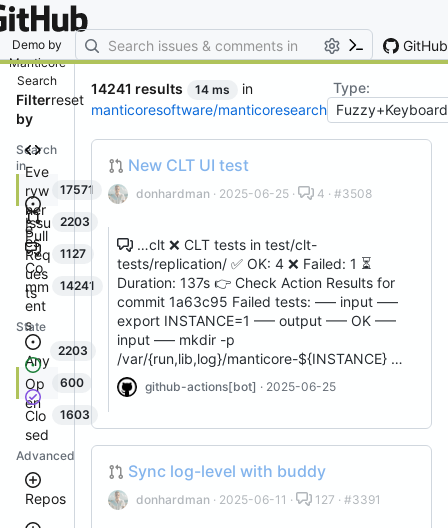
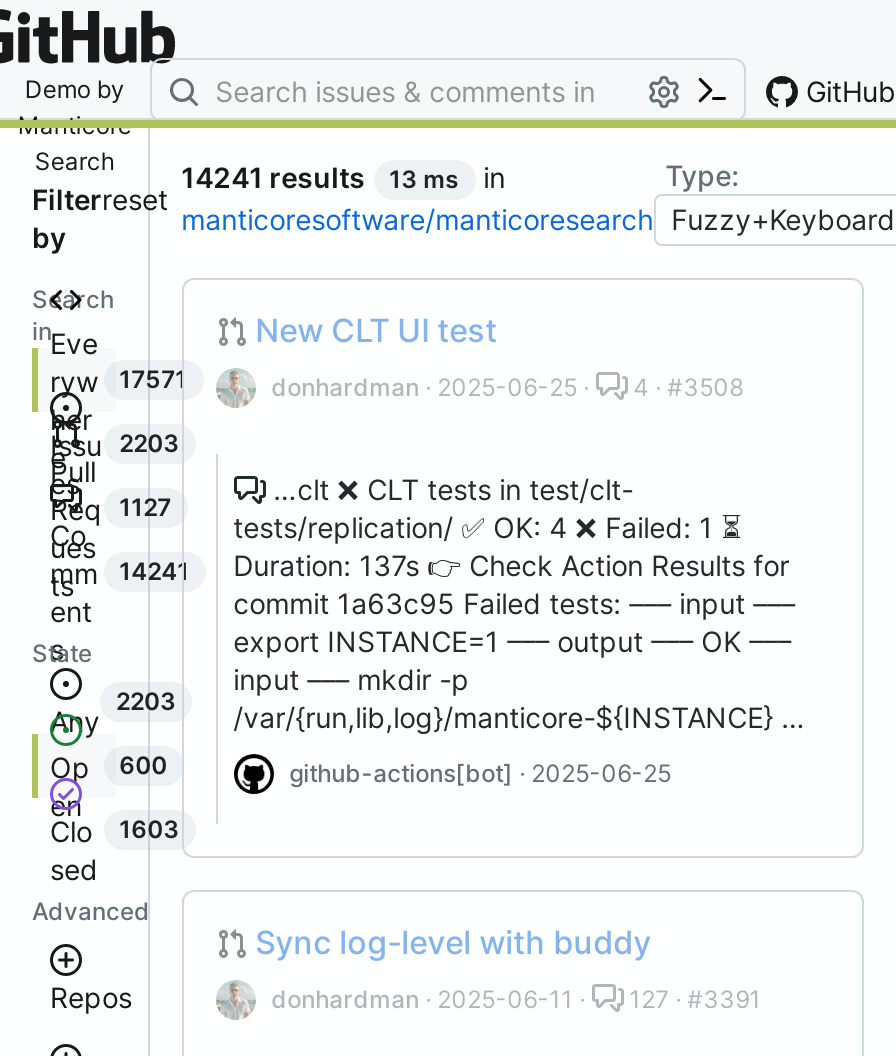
- 14241 results 14 ms in
+ 14241 results 13 ms in
